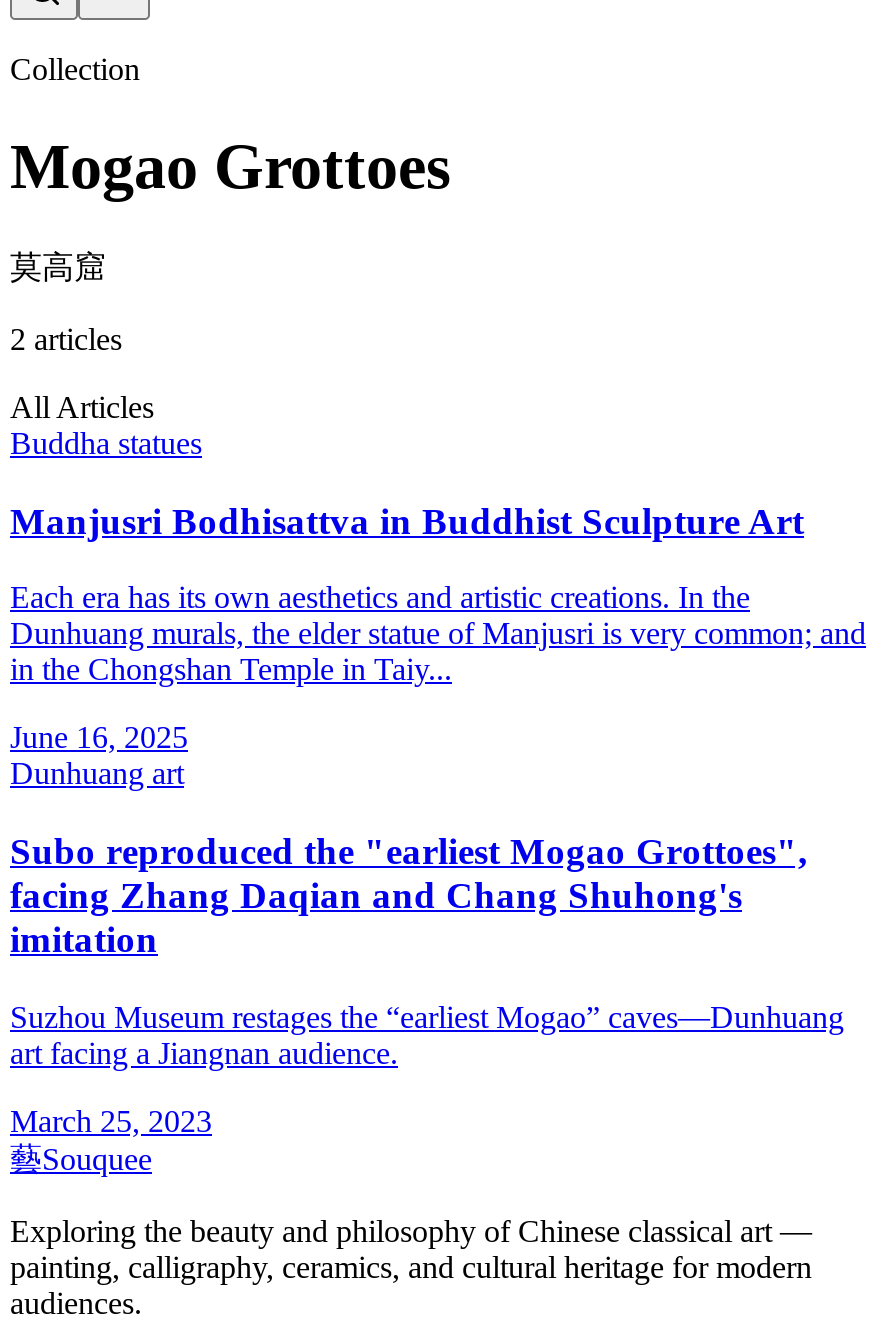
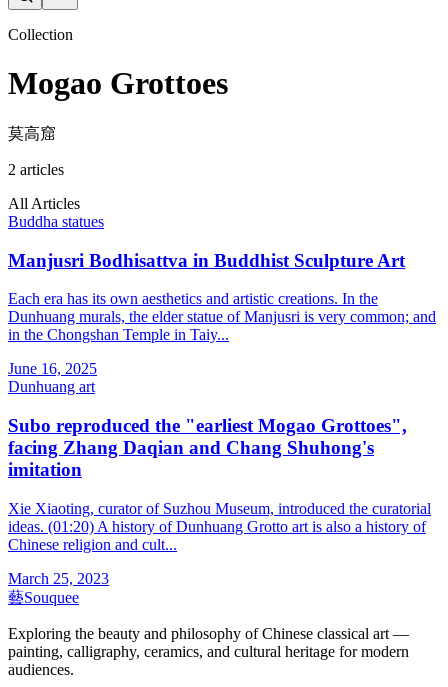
- Suzhou Museum restages the “earliest Mogao” caves—Dunhuang
- art facing a Jiangnan audience.
+ Xie Xiaoting, curator of Suzhou Museum, introduced the curatorial
+ ideas. (01:20) A history of Dunhuang Grotto art is also a history of
+ Chinese religion and cult...
